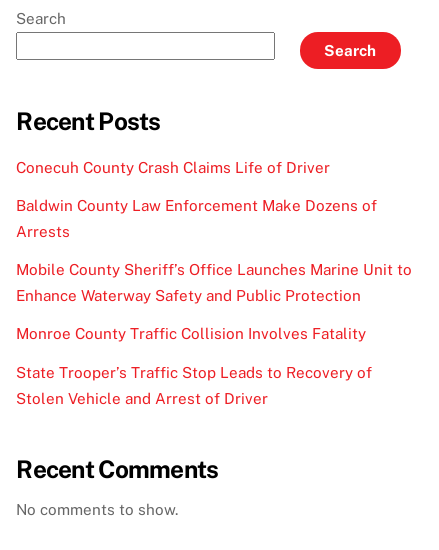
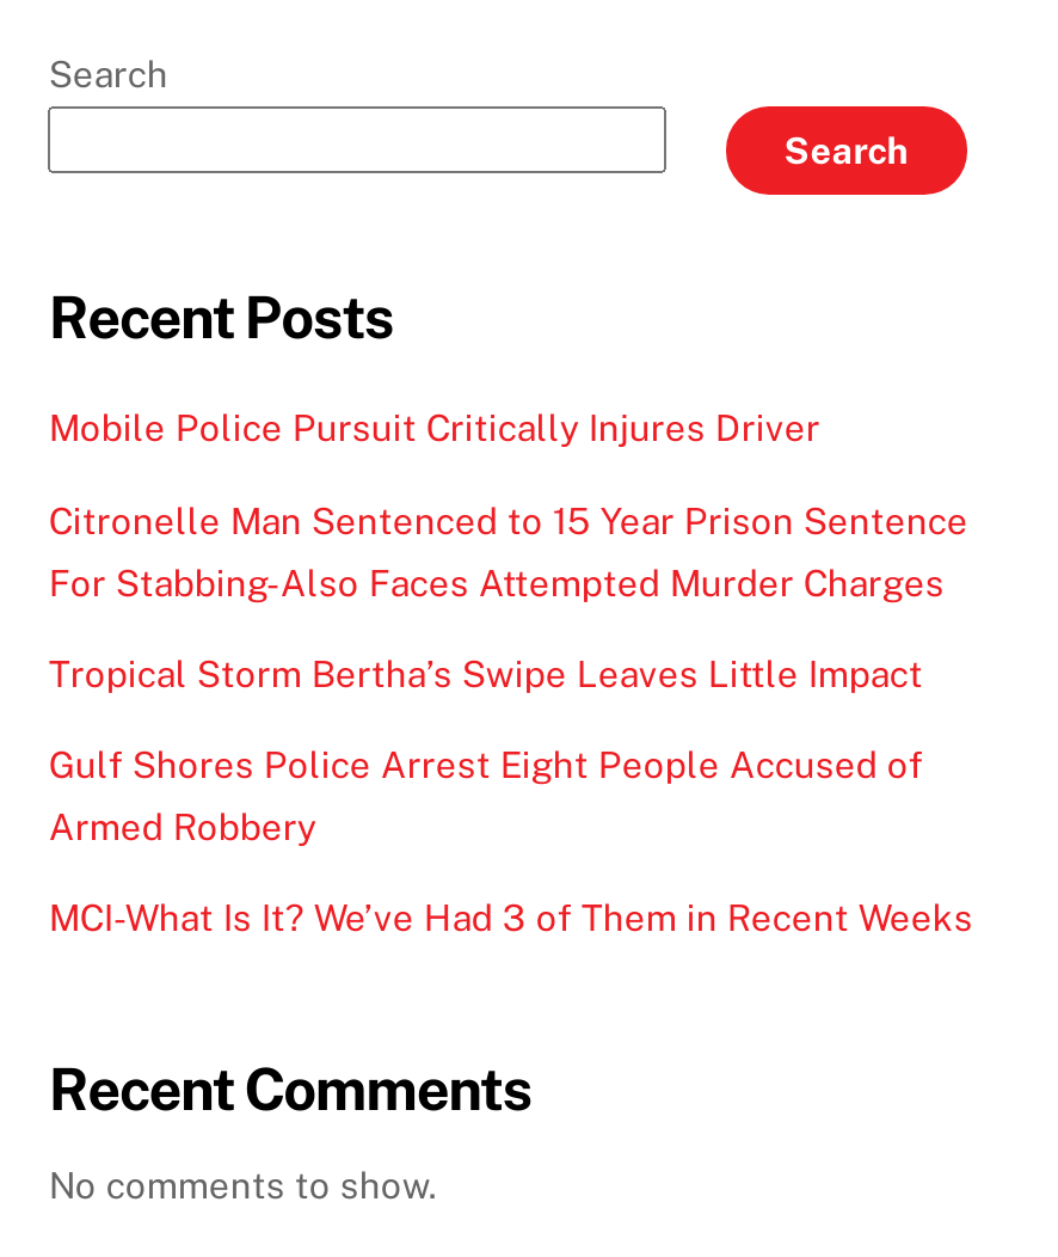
- Conecuh County Crash Claims Life of Driver
- Baldwin County Law Enforcement Make Dozens of
- Arrests
- Mobile County Sheriff’s Office Launches Marine Unit to
- Enhance Waterway Safety and Public Protection
- Monroe County Traffic Collision Involves Fatality
- State Trooper’s Traffic Stop Leads to Recovery of
- Stolen Vehicle and Arrest of Driver
+ Mobile Police Pursuit Critically Injures Driver
+ Citronelle Man Sentenced to 15 Year Prison Sentence
+ For Stabbing-Also Faces Attempted Murder Charges
+ Tropical Storm Bertha’s Swipe Leaves Little Impact
+ Gulf Shores Police Arrest Eight People Accused of
+ Armed Robbery
+ MCI-What Is It? We’ve Had 3 of Them in Recent Weeks
